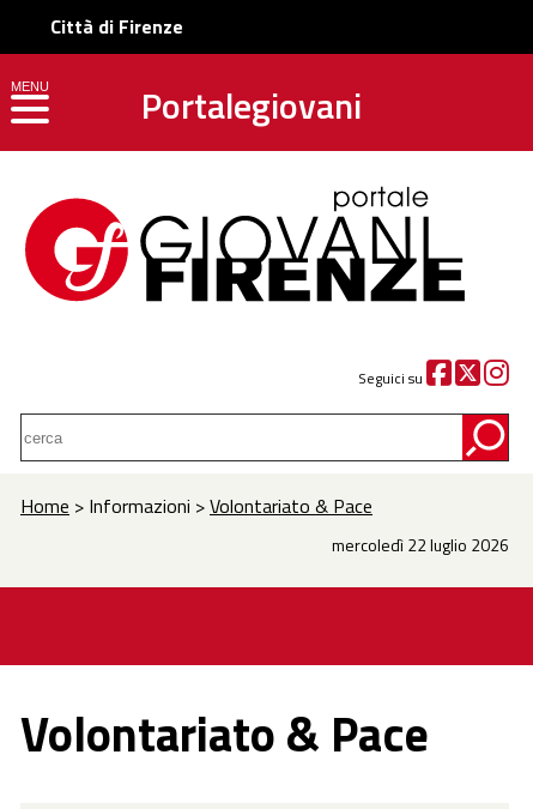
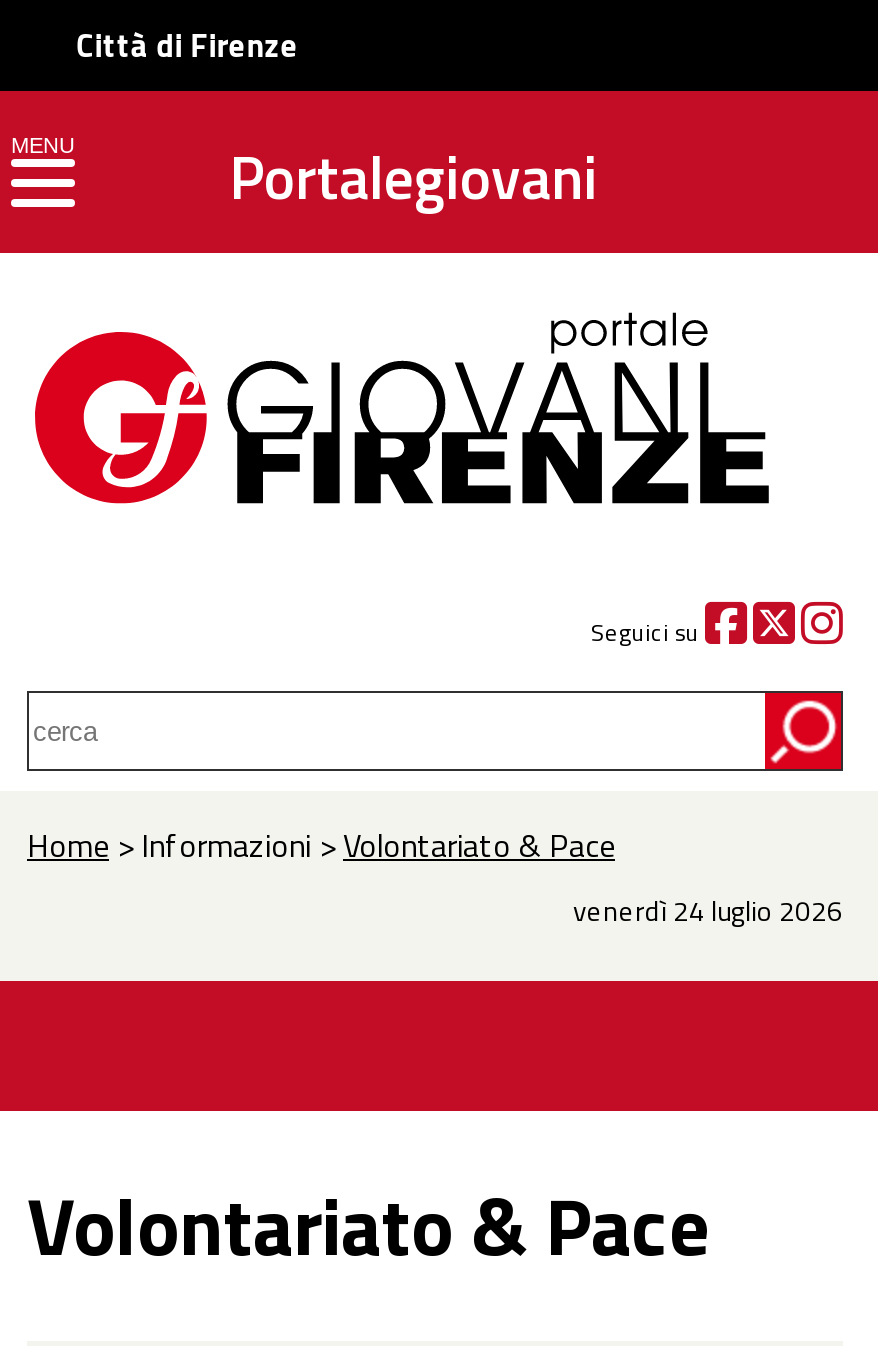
- mercoledì 22 luglio 2026
+ venerdì 24 luglio 2026
